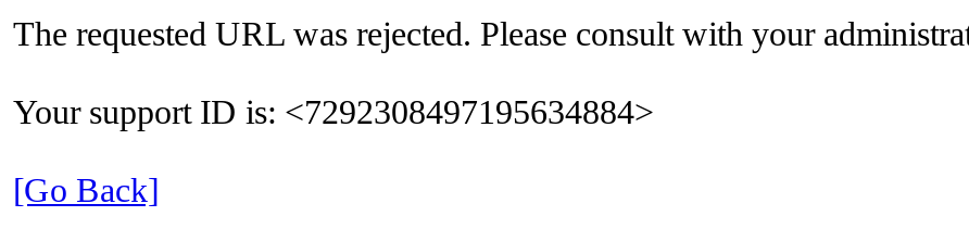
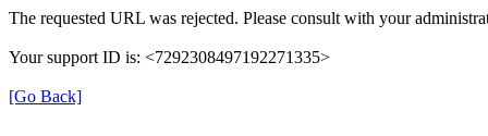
- Your support ID is: <7292308497195634884>
+ Your support ID is: <7292308497192271335>
